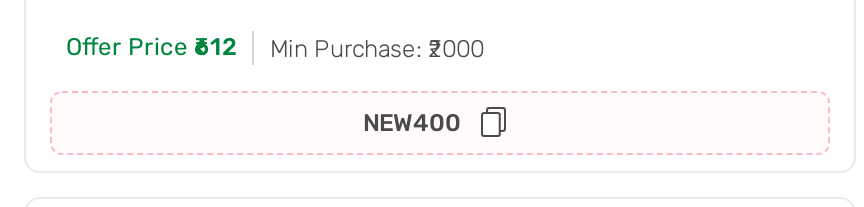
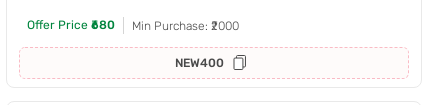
- Offer Price ₹612 Min Purchase: ₹2000
+ Offer Price ₹680 Min Purchase: ₹2000
